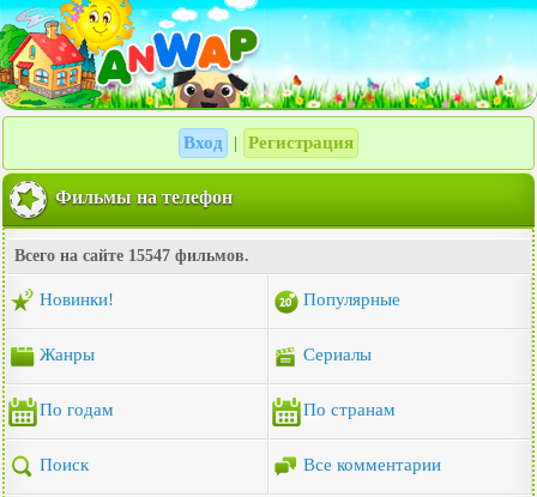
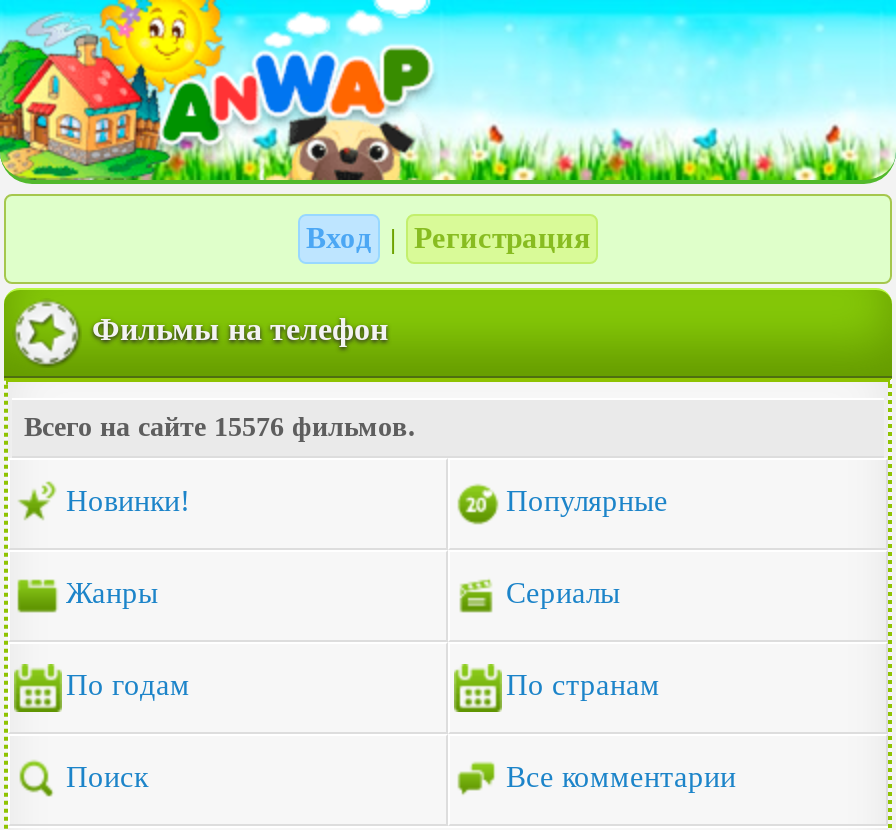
- Всего на сайте 15547 фильмов.
+ Всего на сайте 15576 фильмов.
